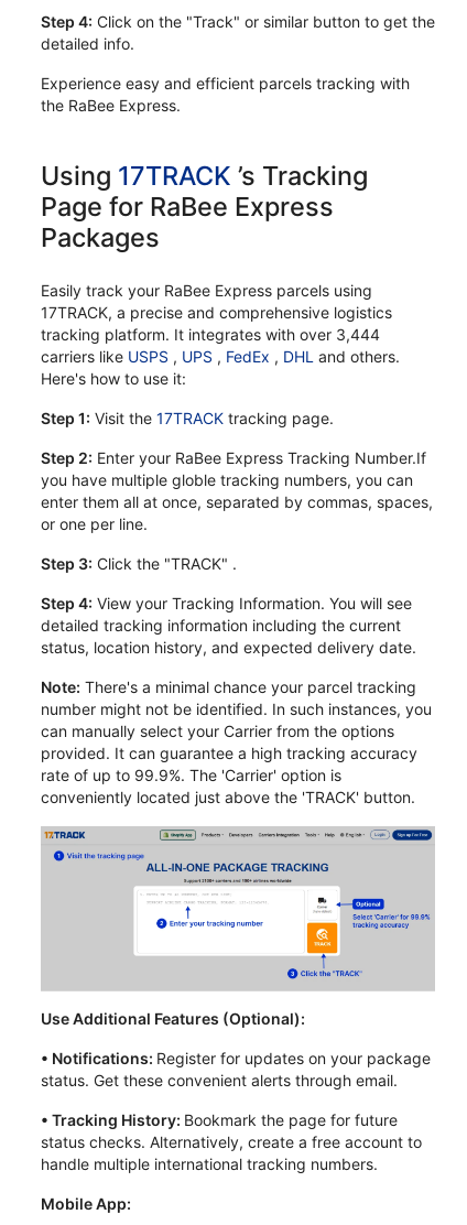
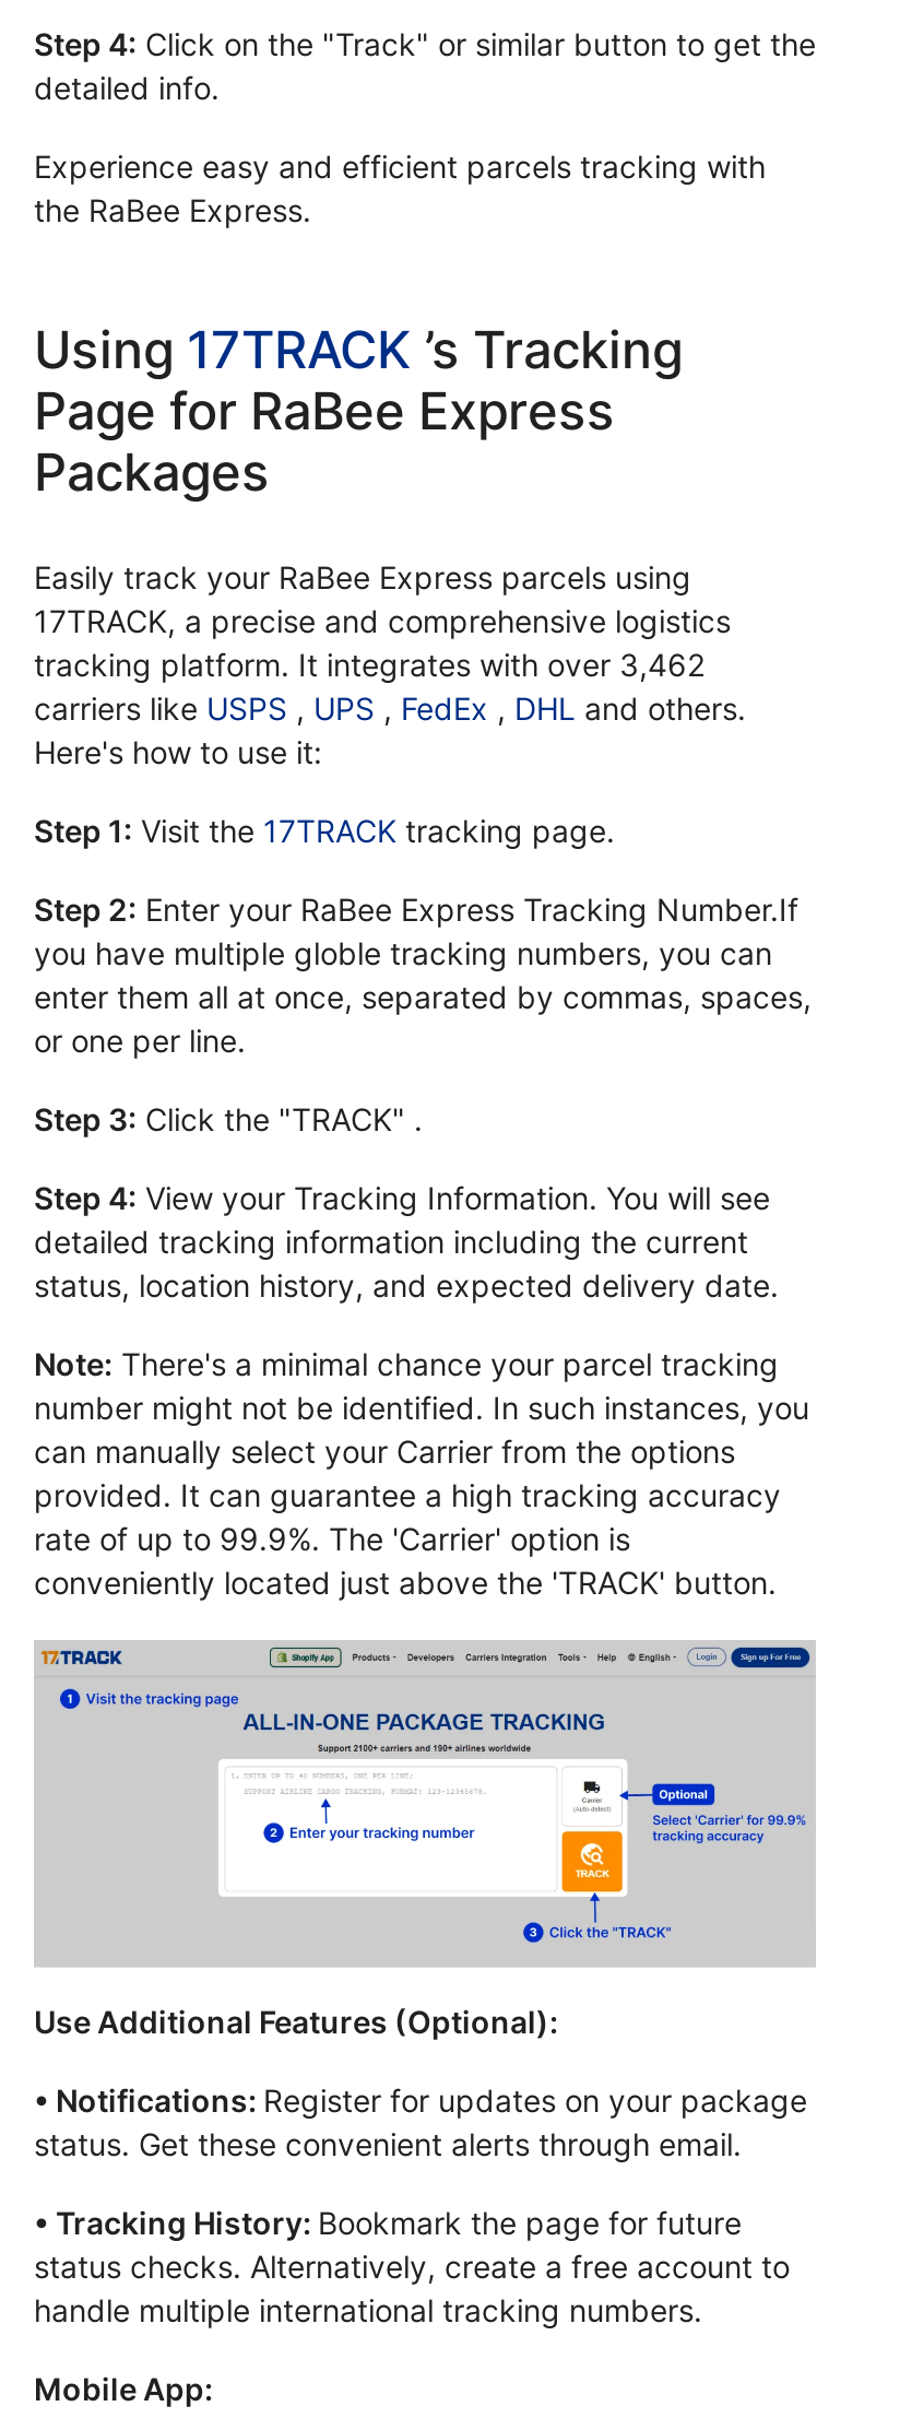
- tracking platform. It integrates with over 3,444
+ tracking platform. It integrates with over 3,462
